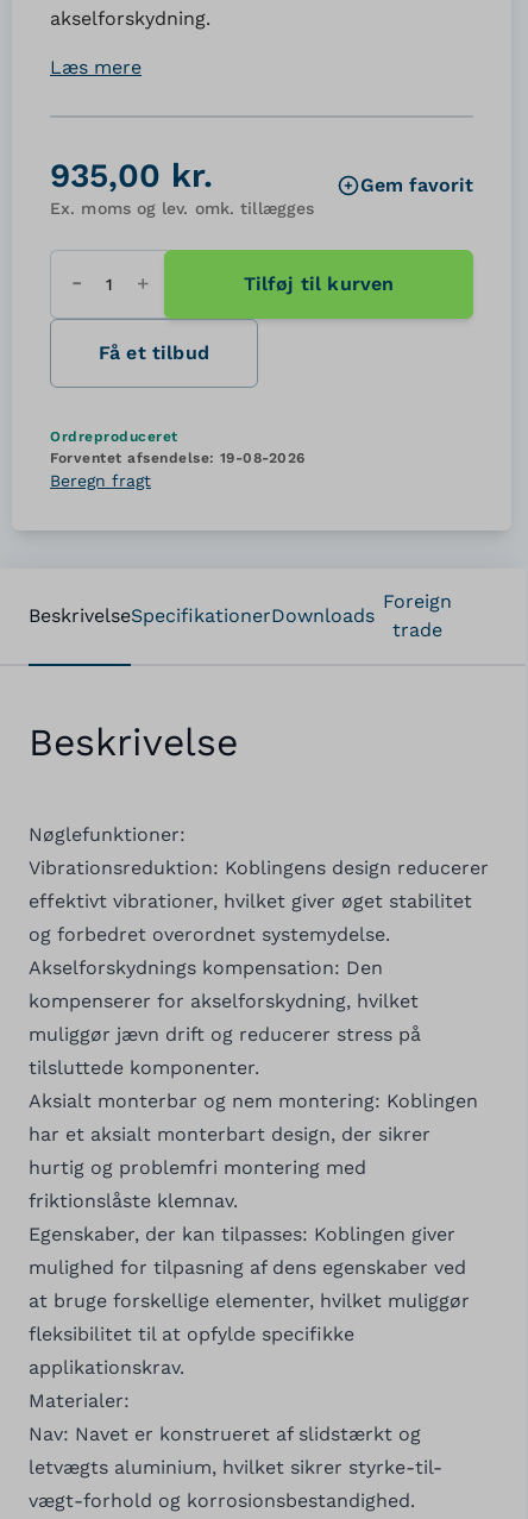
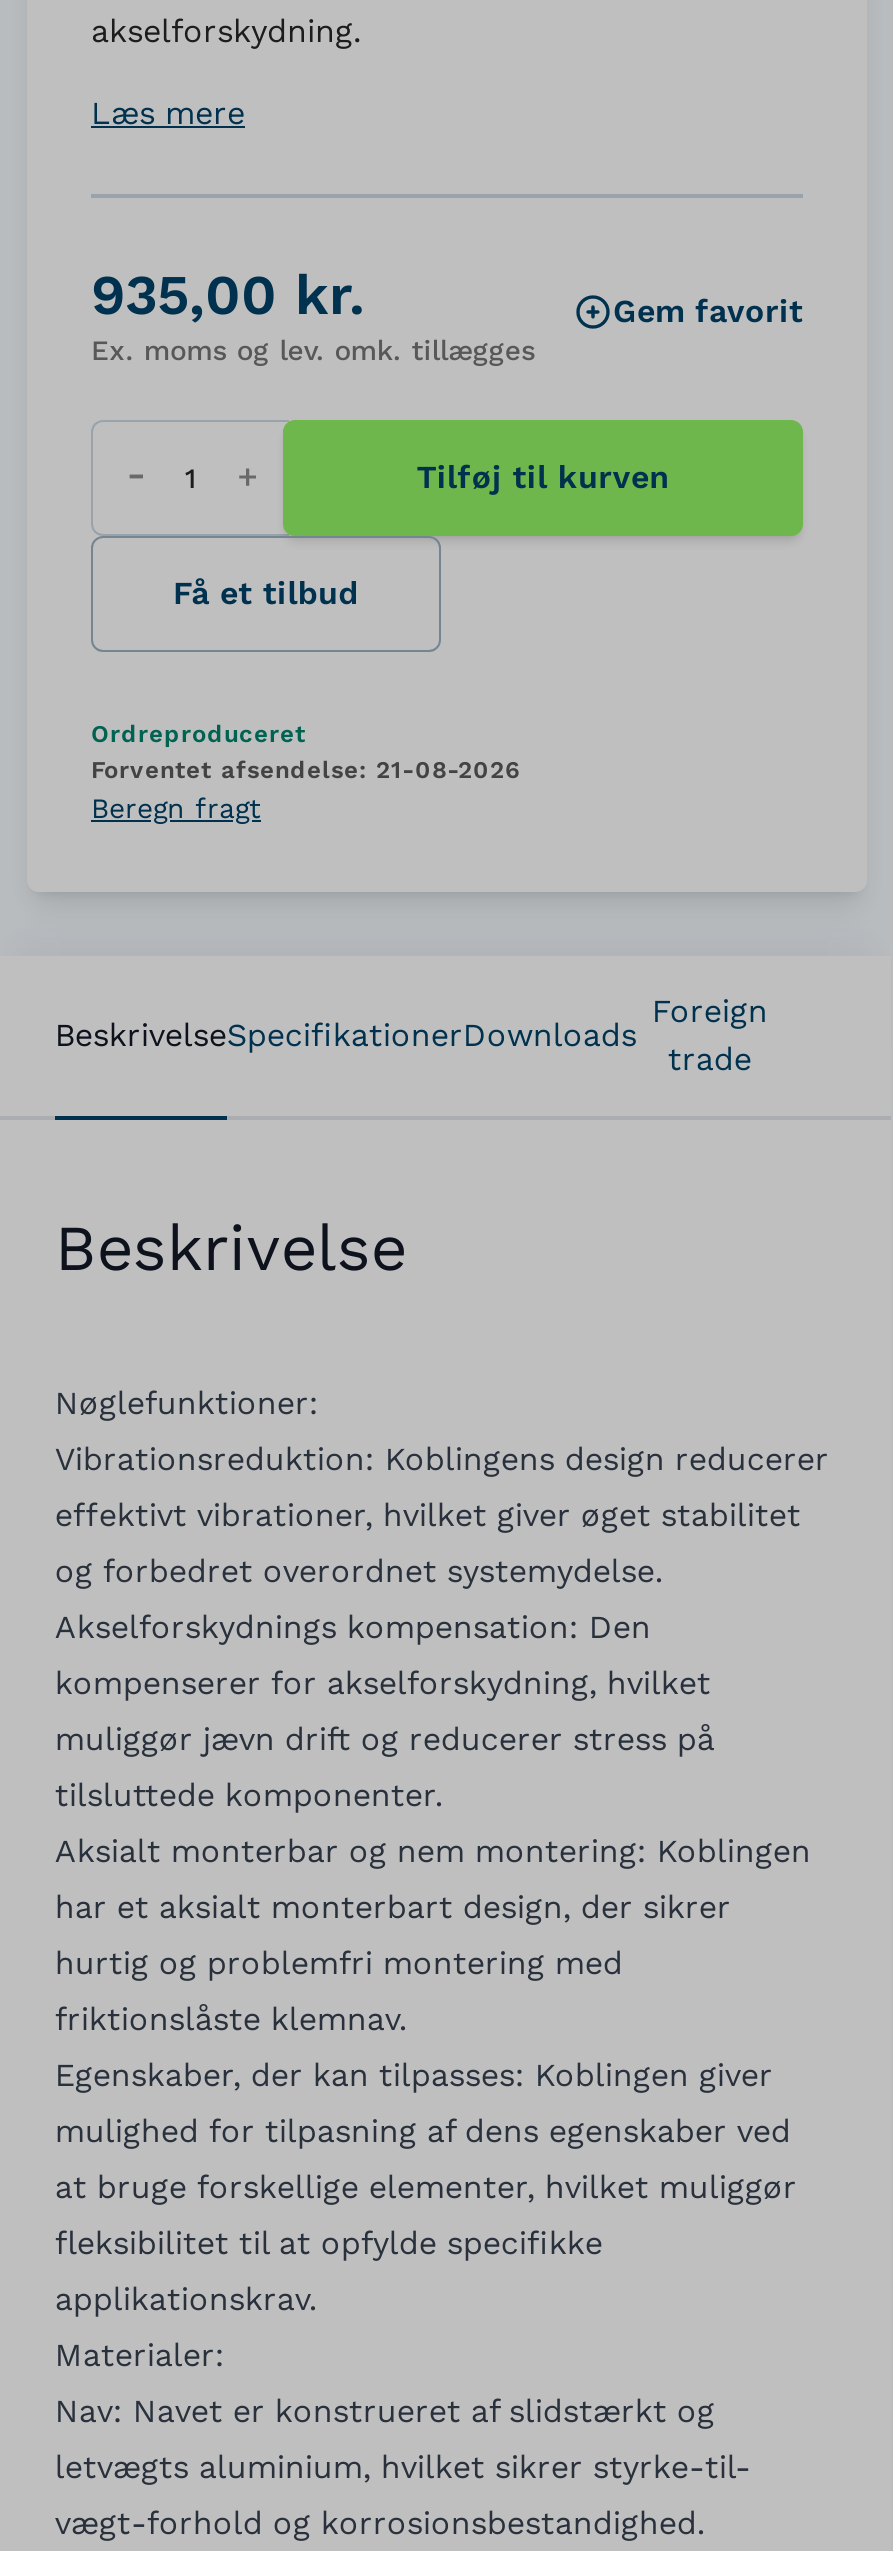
- Forventet afsendelse: 19-08-2026
+ Forventet afsendelse: 21-08-2026
